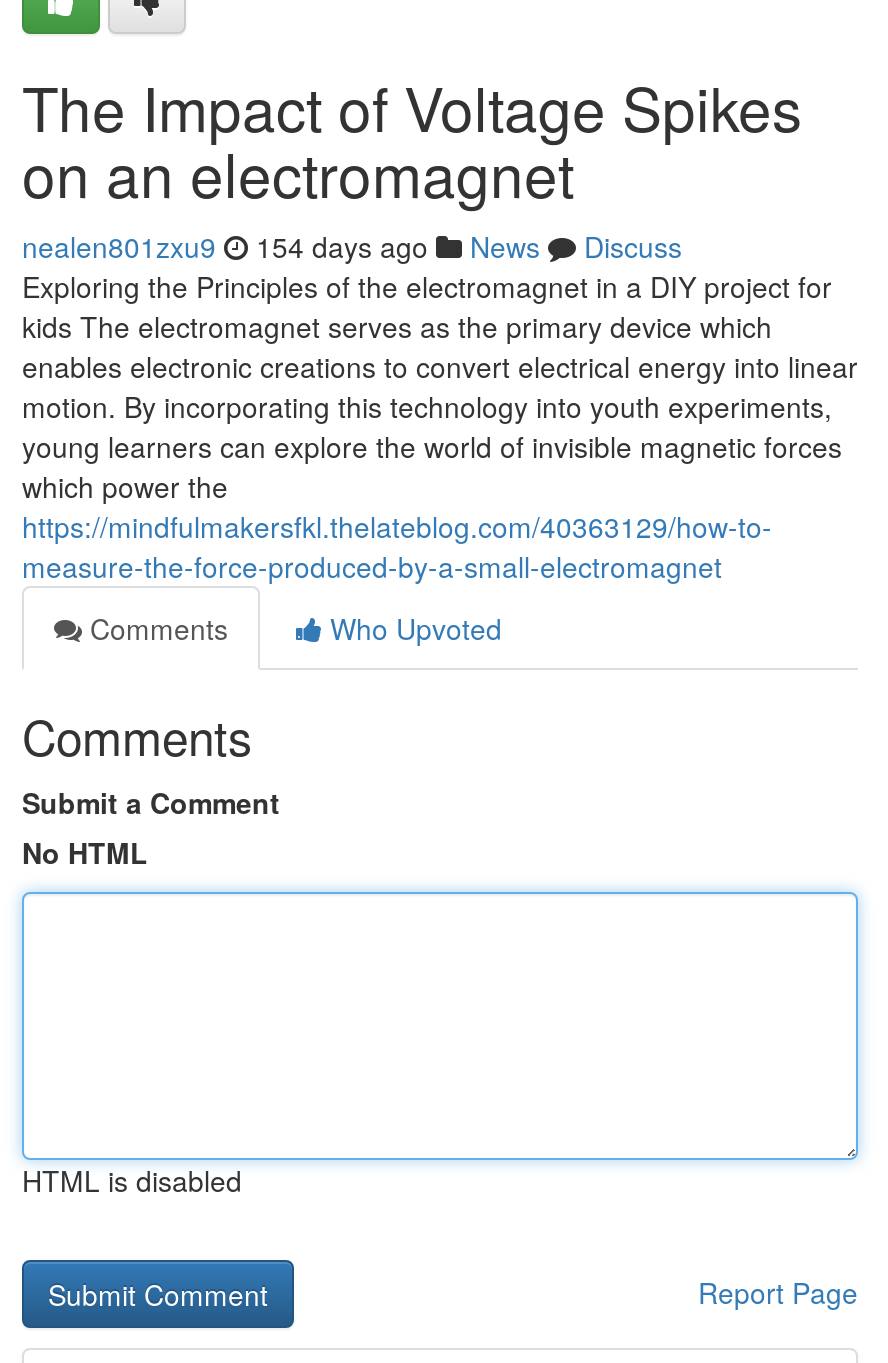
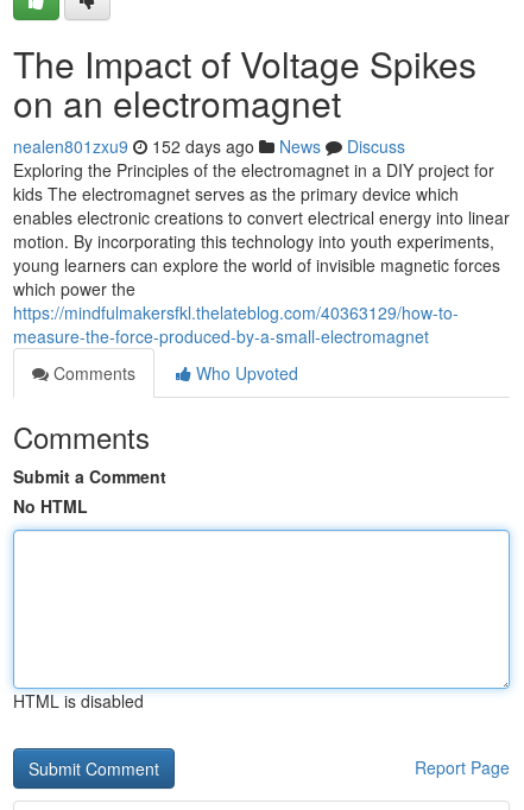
- nealen801zxu9 154 days ago News Discuss
+ nealen801zxu9 152 days ago News Discuss
